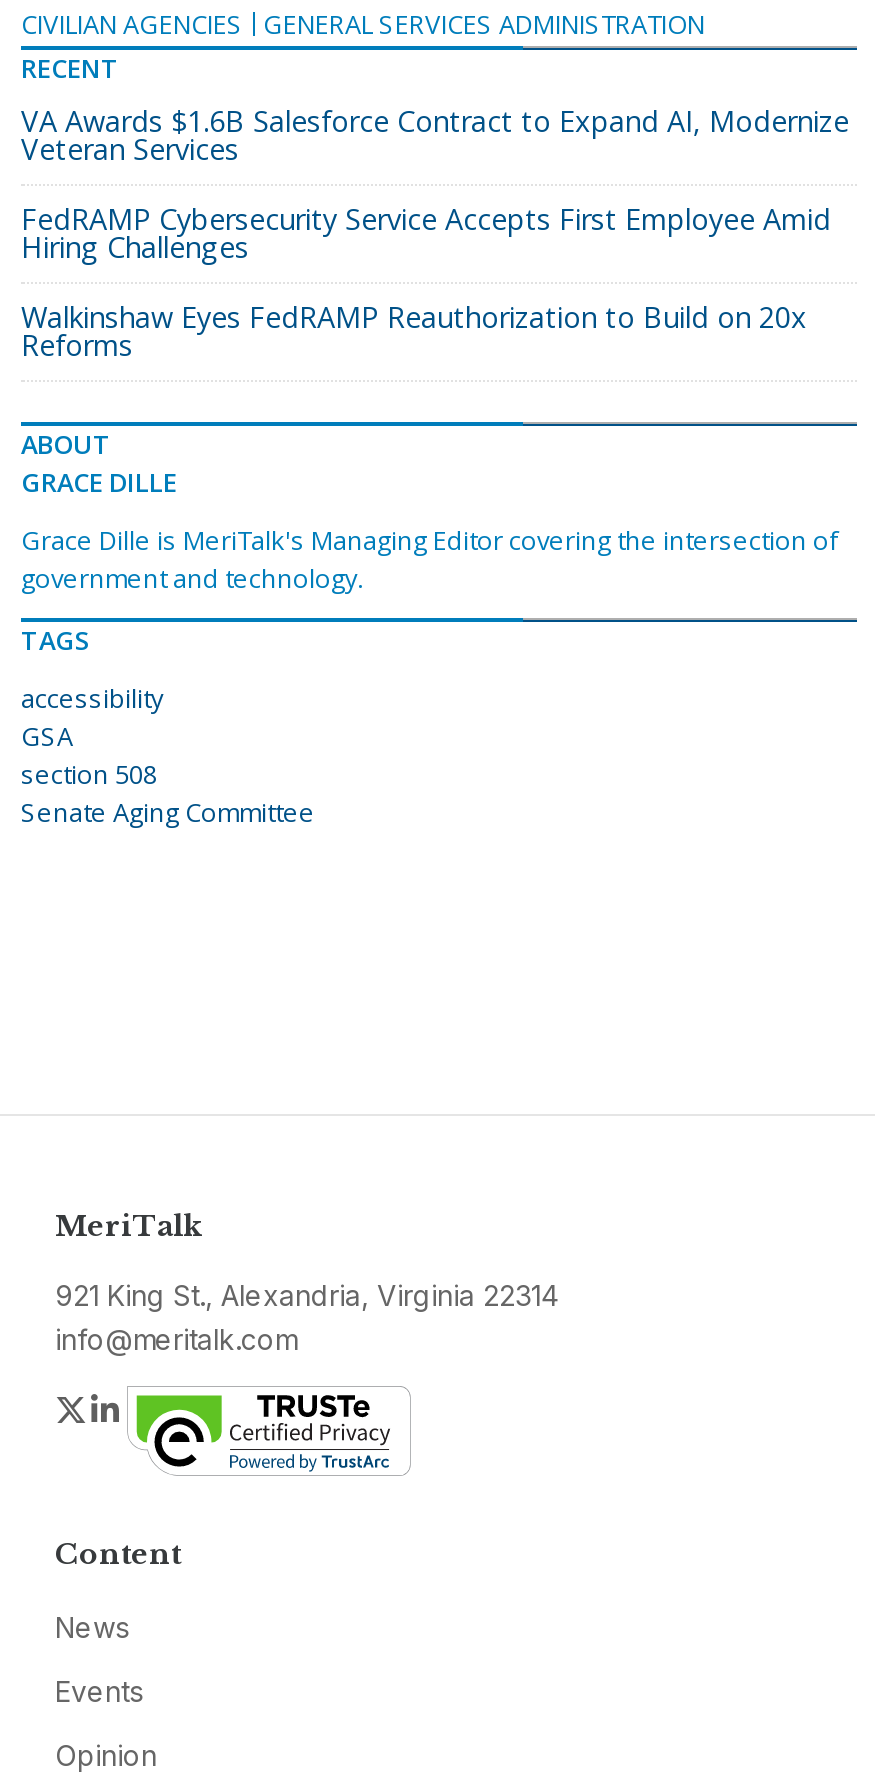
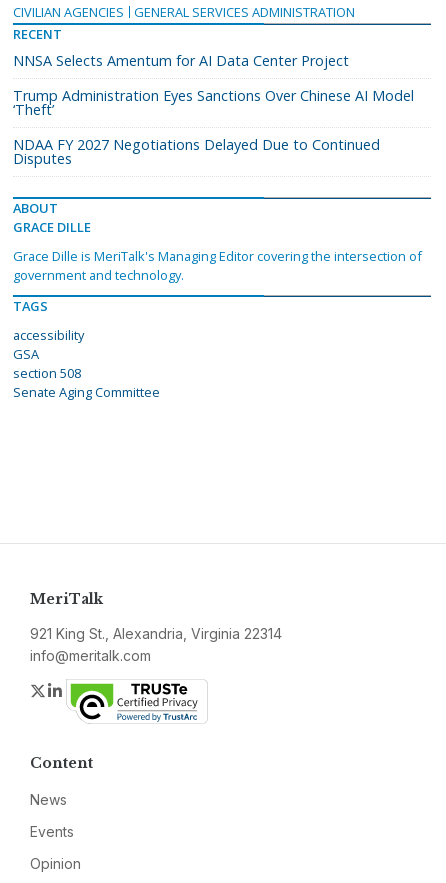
- VA Awards $1.6B Salesforce Contract to Expand AI, Modernize
- Veteran Services
+ NNSA Selects Amentum for AI Data Center Project

- FedRAMP Cybersecurity Service Accepts First Employee Amid
- Hiring Challenges
+ Trump Administration Eyes Sanctions Over Chinese AI Model
+ ‘Theft’

- Walkinshaw Eyes FedRAMP Reauthorization to Build on 20x
- Reforms
+ NDAA FY 2027 Negotiations Delayed Due to Continued
+ Disputes
